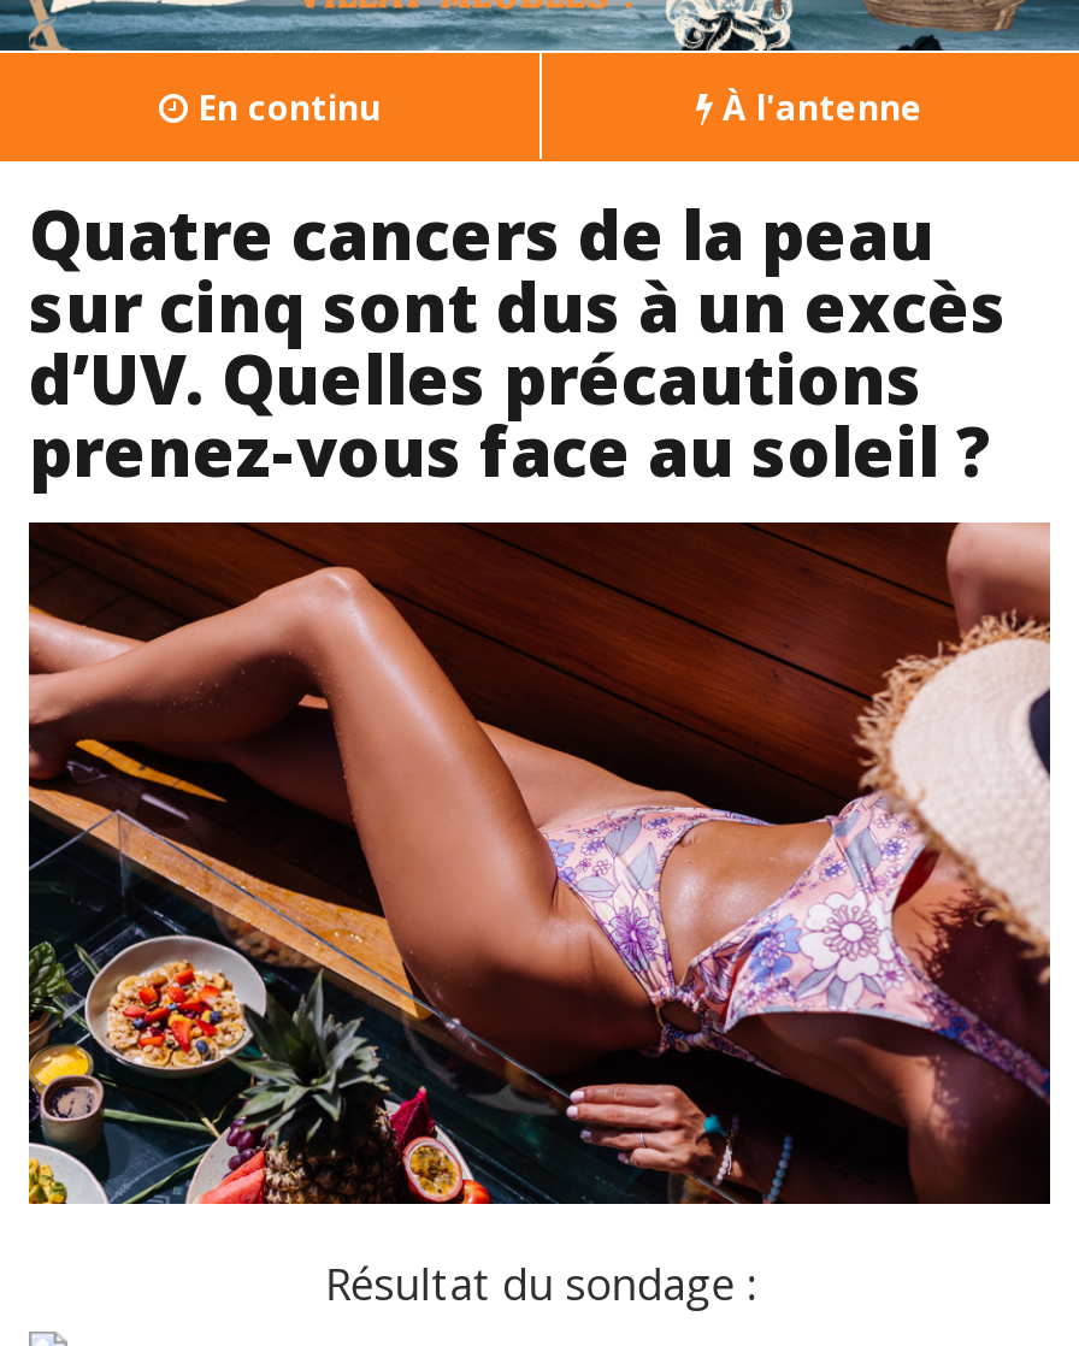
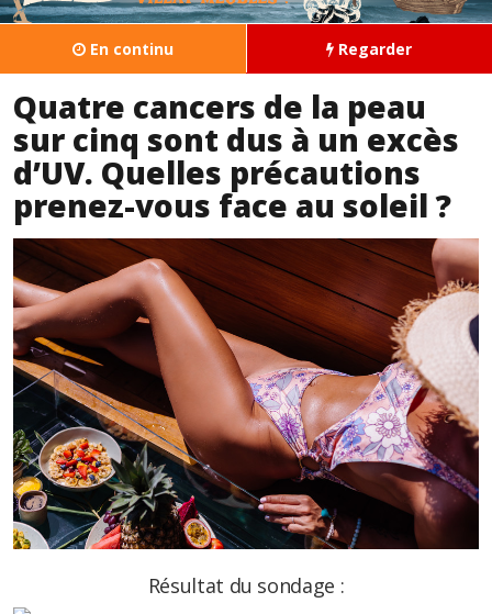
- À l'antenne
+ Regarder
